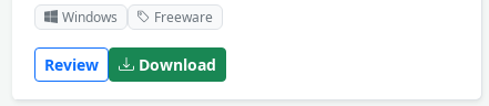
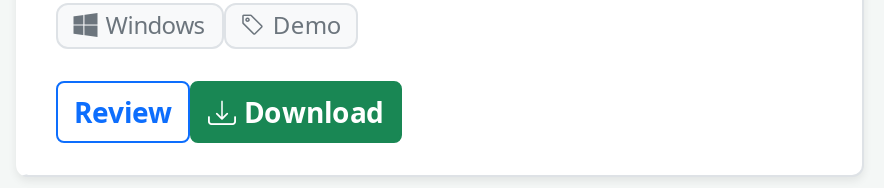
- Freeware
+ Demo
